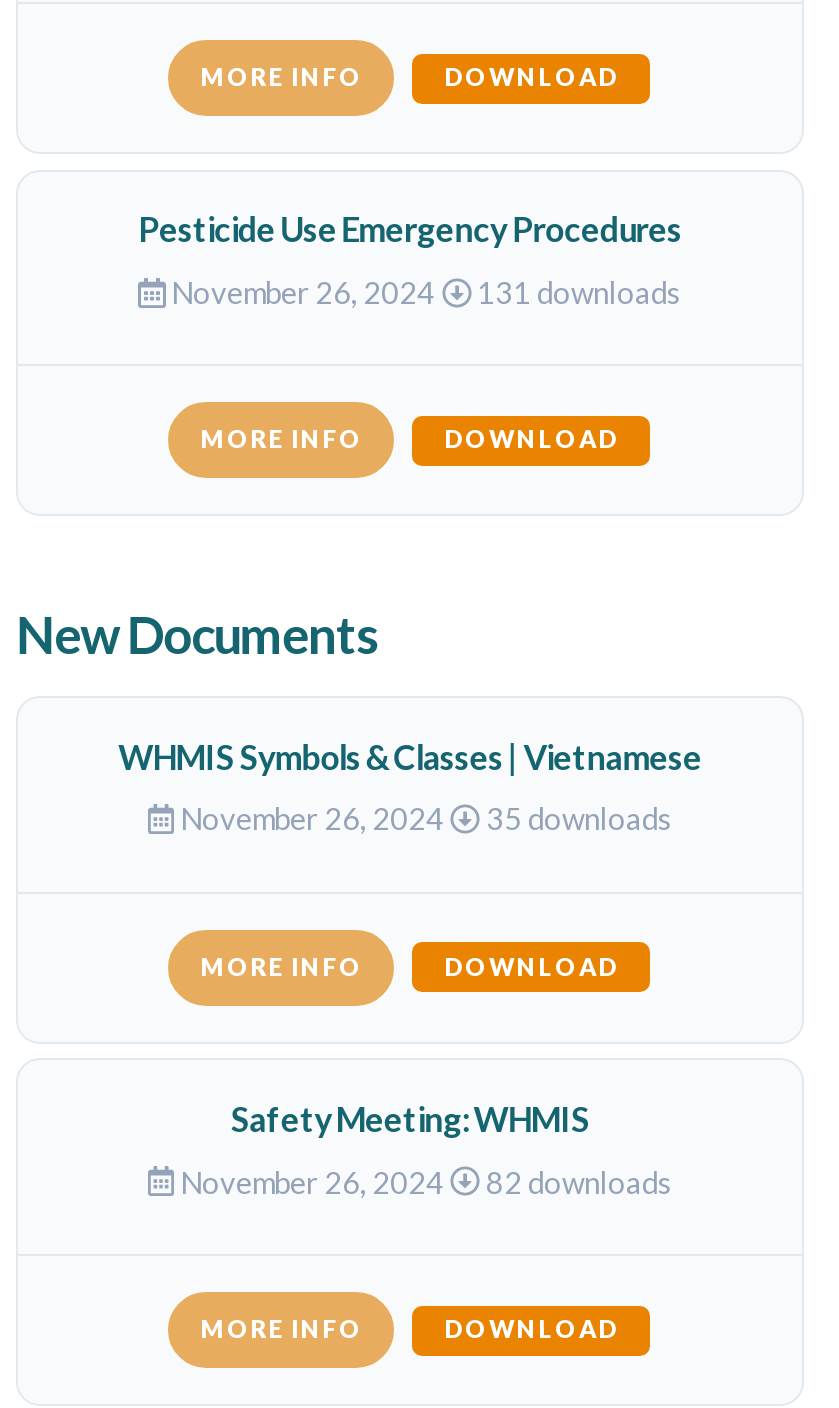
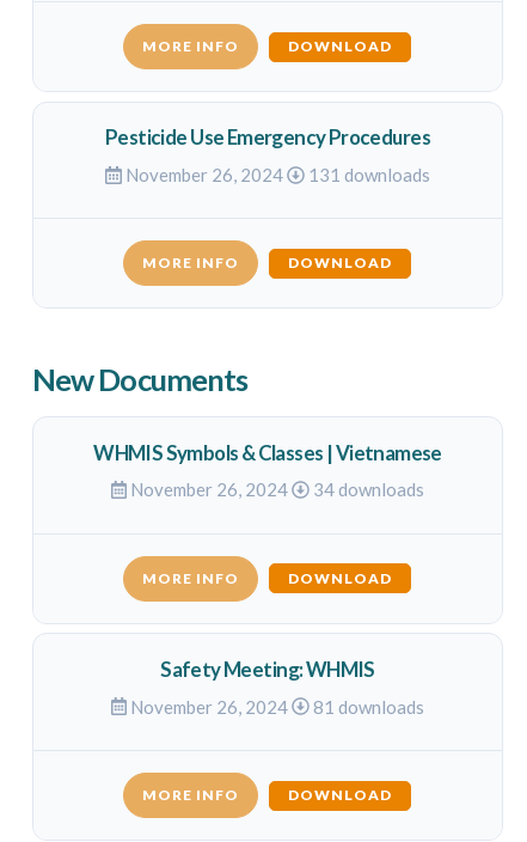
- November 26, 2024 35 downloads
+ November 26, 2024 34 downloads

- November 26, 2024 82 downloads
+ November 26, 2024 81 downloads
